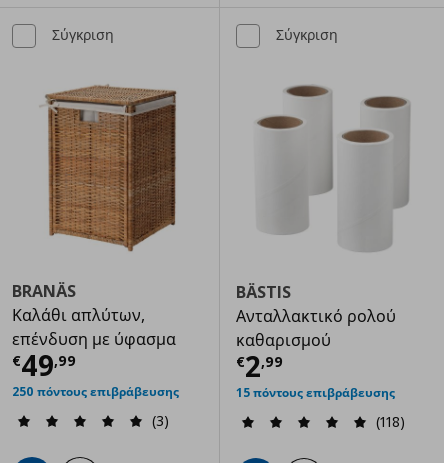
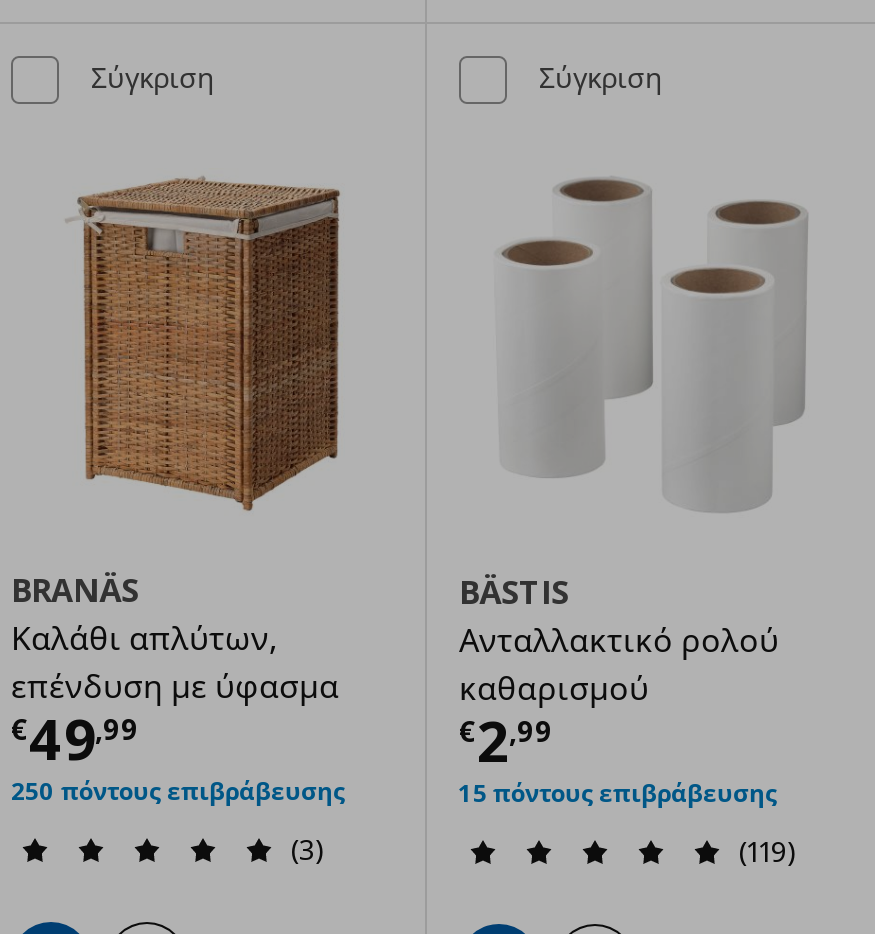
- (118)
+ (119)
